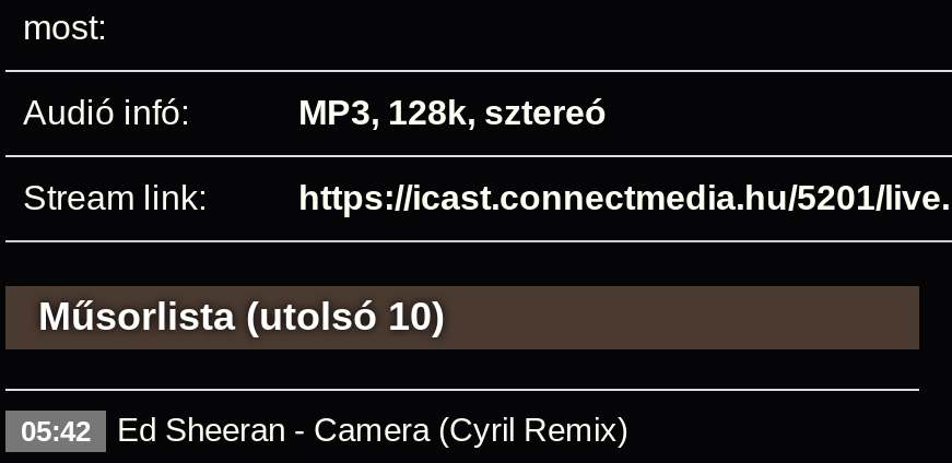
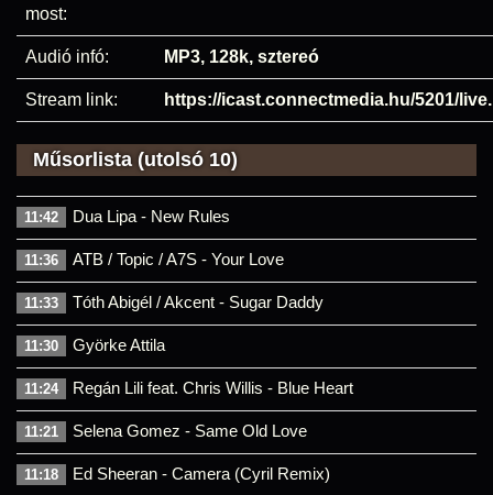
- 05:42
+ 11:42
+ Dua Lipa - New Rules
+ 11:36
+ ATB / Topic / A7S - Your Love
+ 11:33
+ Tóth Abigél / Akcent - Sugar Daddy
+ 11:30
+ Györke Attila
+ 11:24
+ Regán Lili feat. Chris Willis - Blue Heart
+ 11:21
+ Selena Gomez - Same Old Love
+ 11:18
